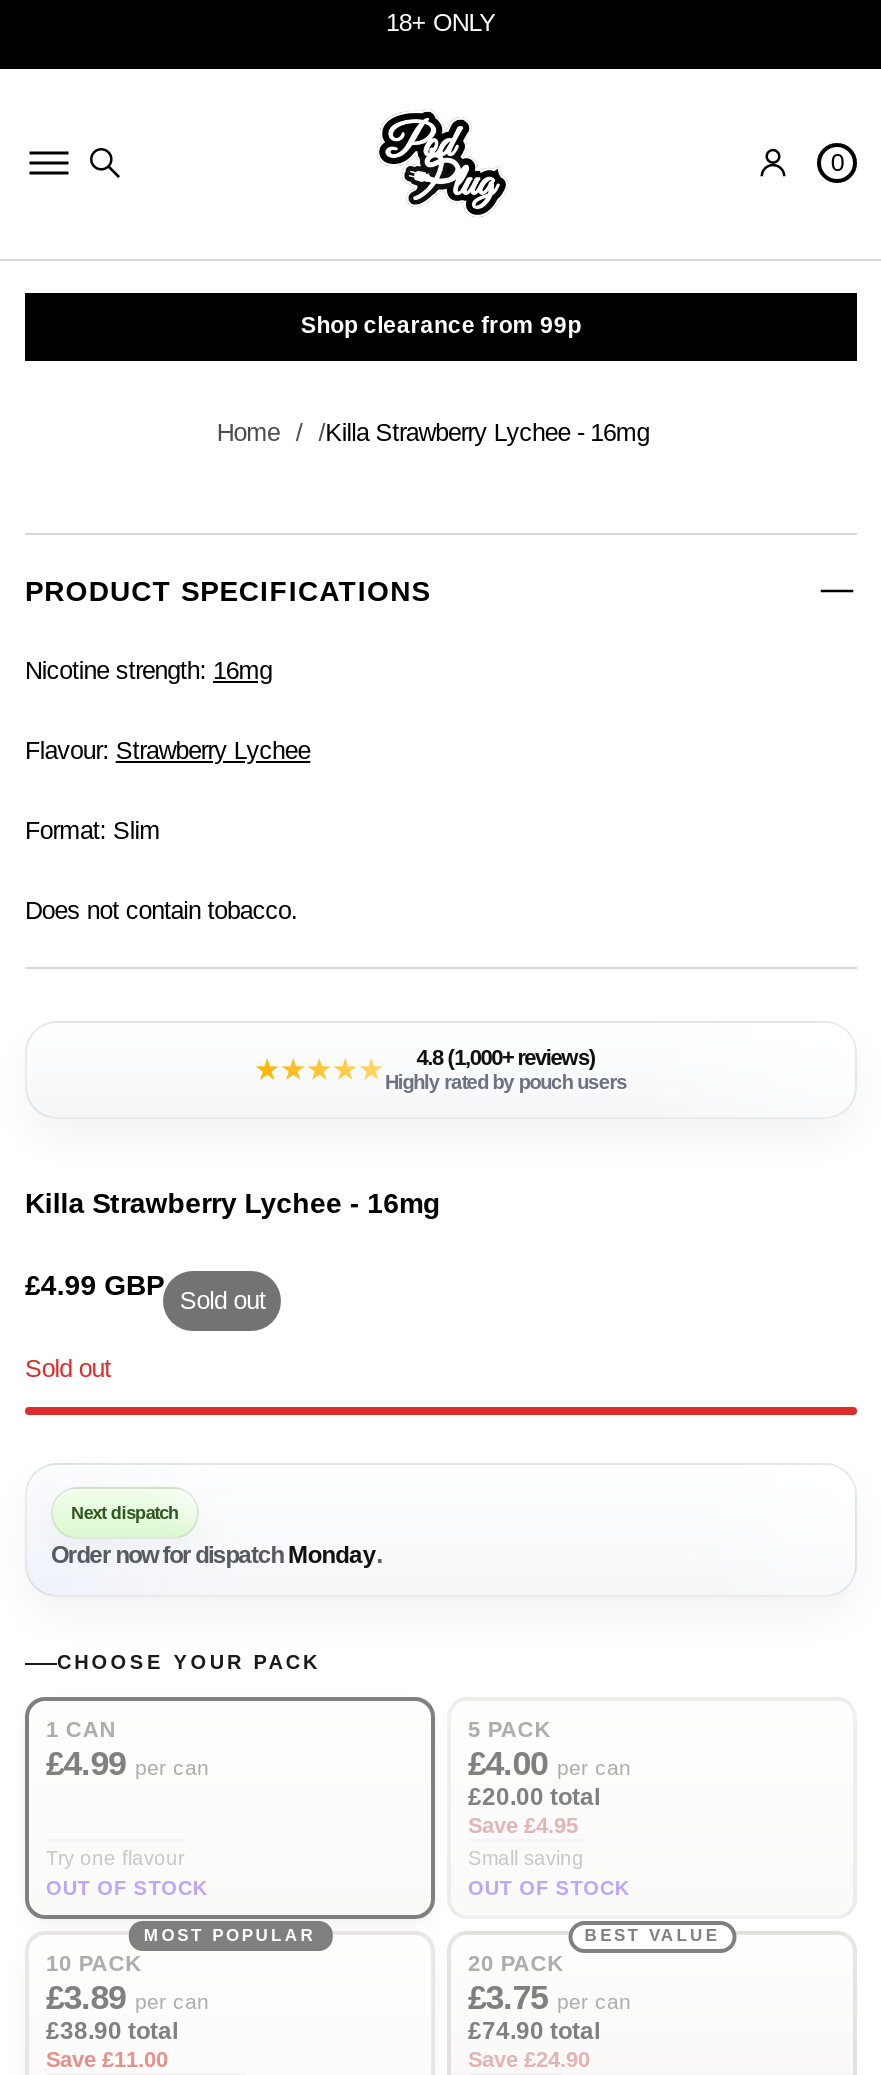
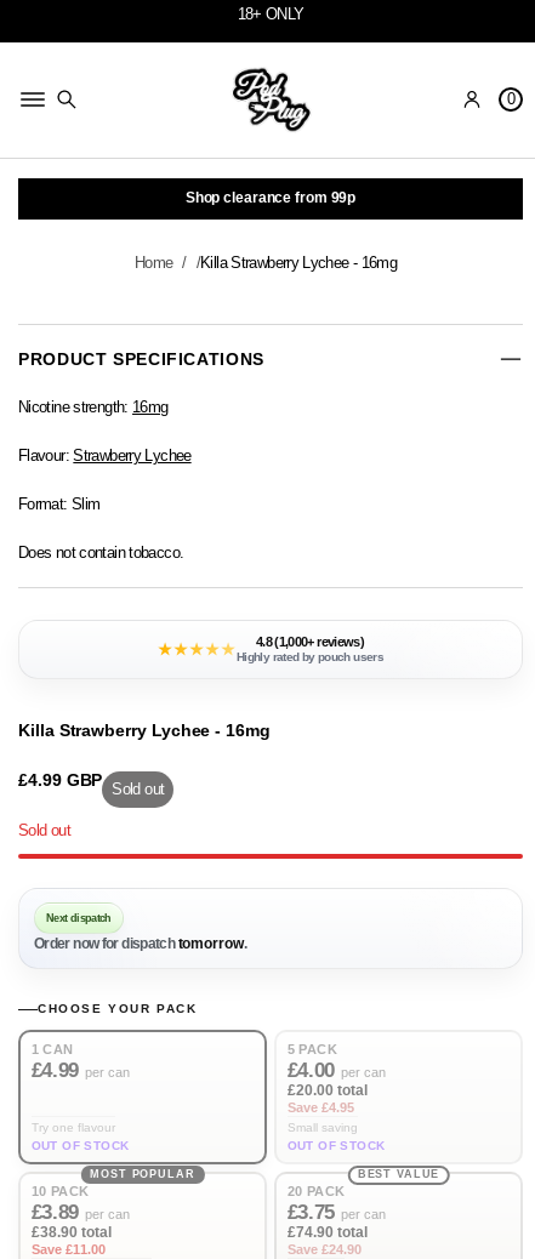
- Order now for dispatch Monday.
+ Order now for dispatch tomorrow.
